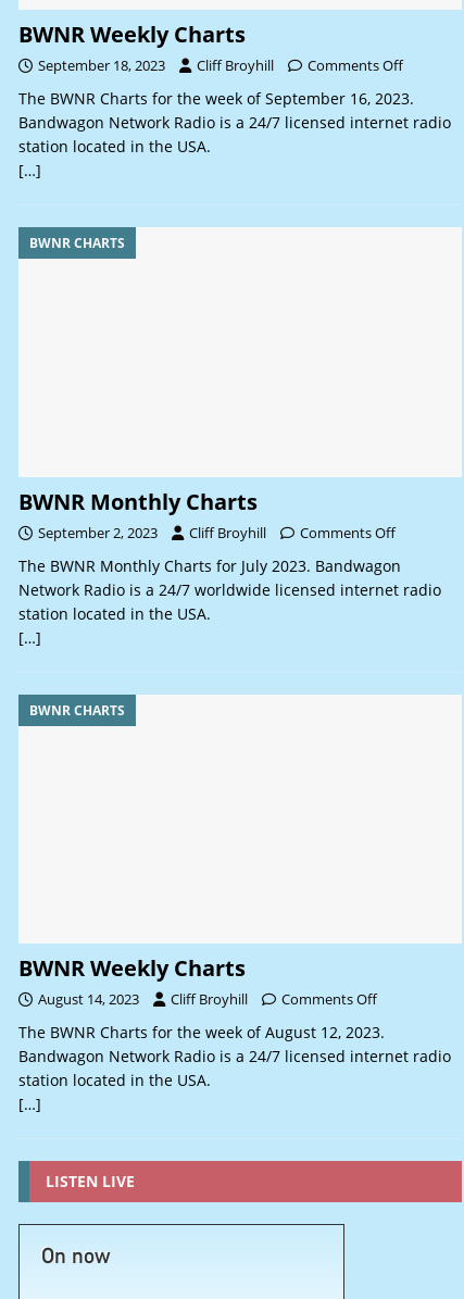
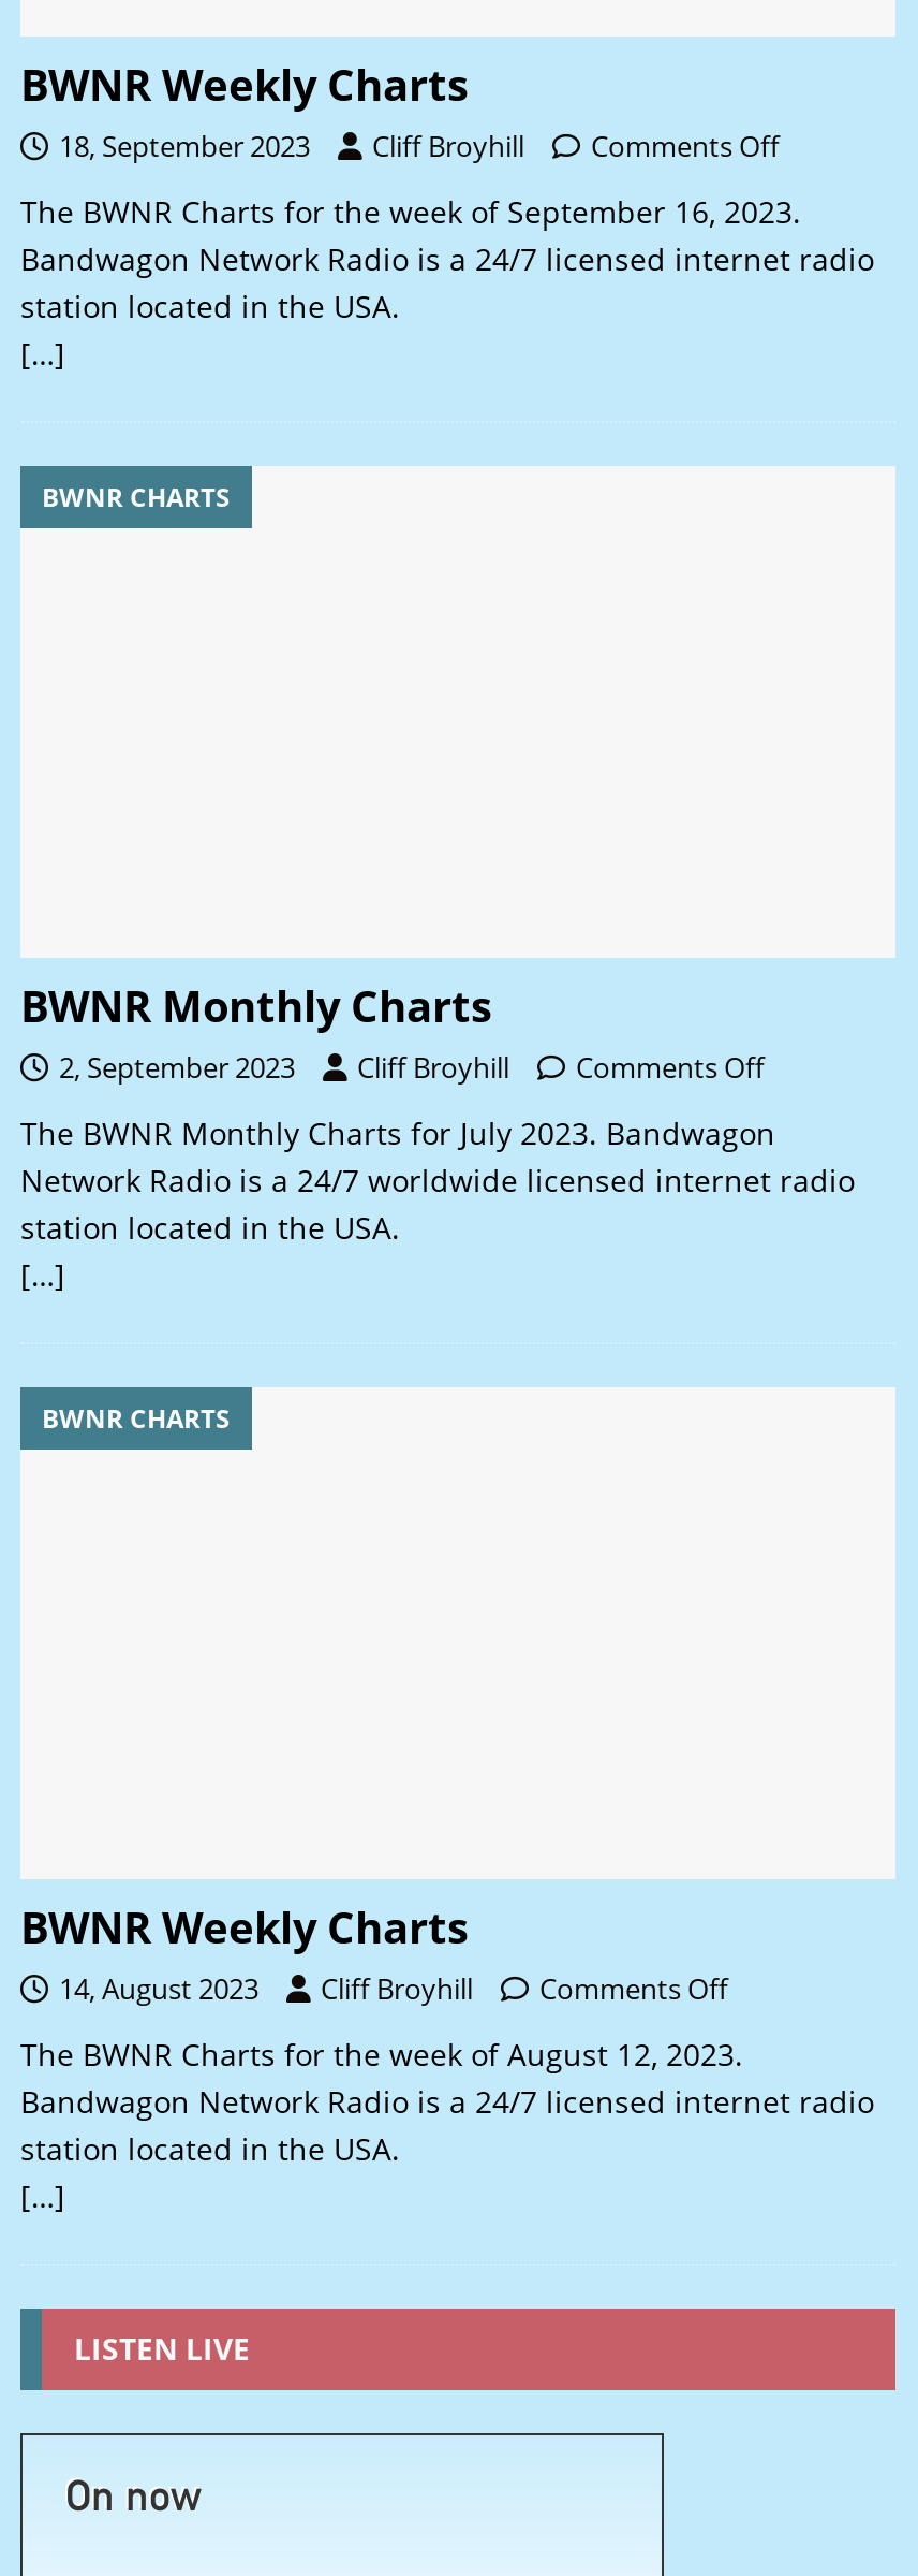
- September 18, 2023 Cliff Broyhill Comments Off
+ 18, September 2023 Cliff Broyhill Comments Off

- September 2, 2023 Cliff Broyhill Comments Off
+ 2, September 2023 Cliff Broyhill Comments Off

- August 14, 2023 Cliff Broyhill Comments Off
+ 14, August 2023 Cliff Broyhill Comments Off
